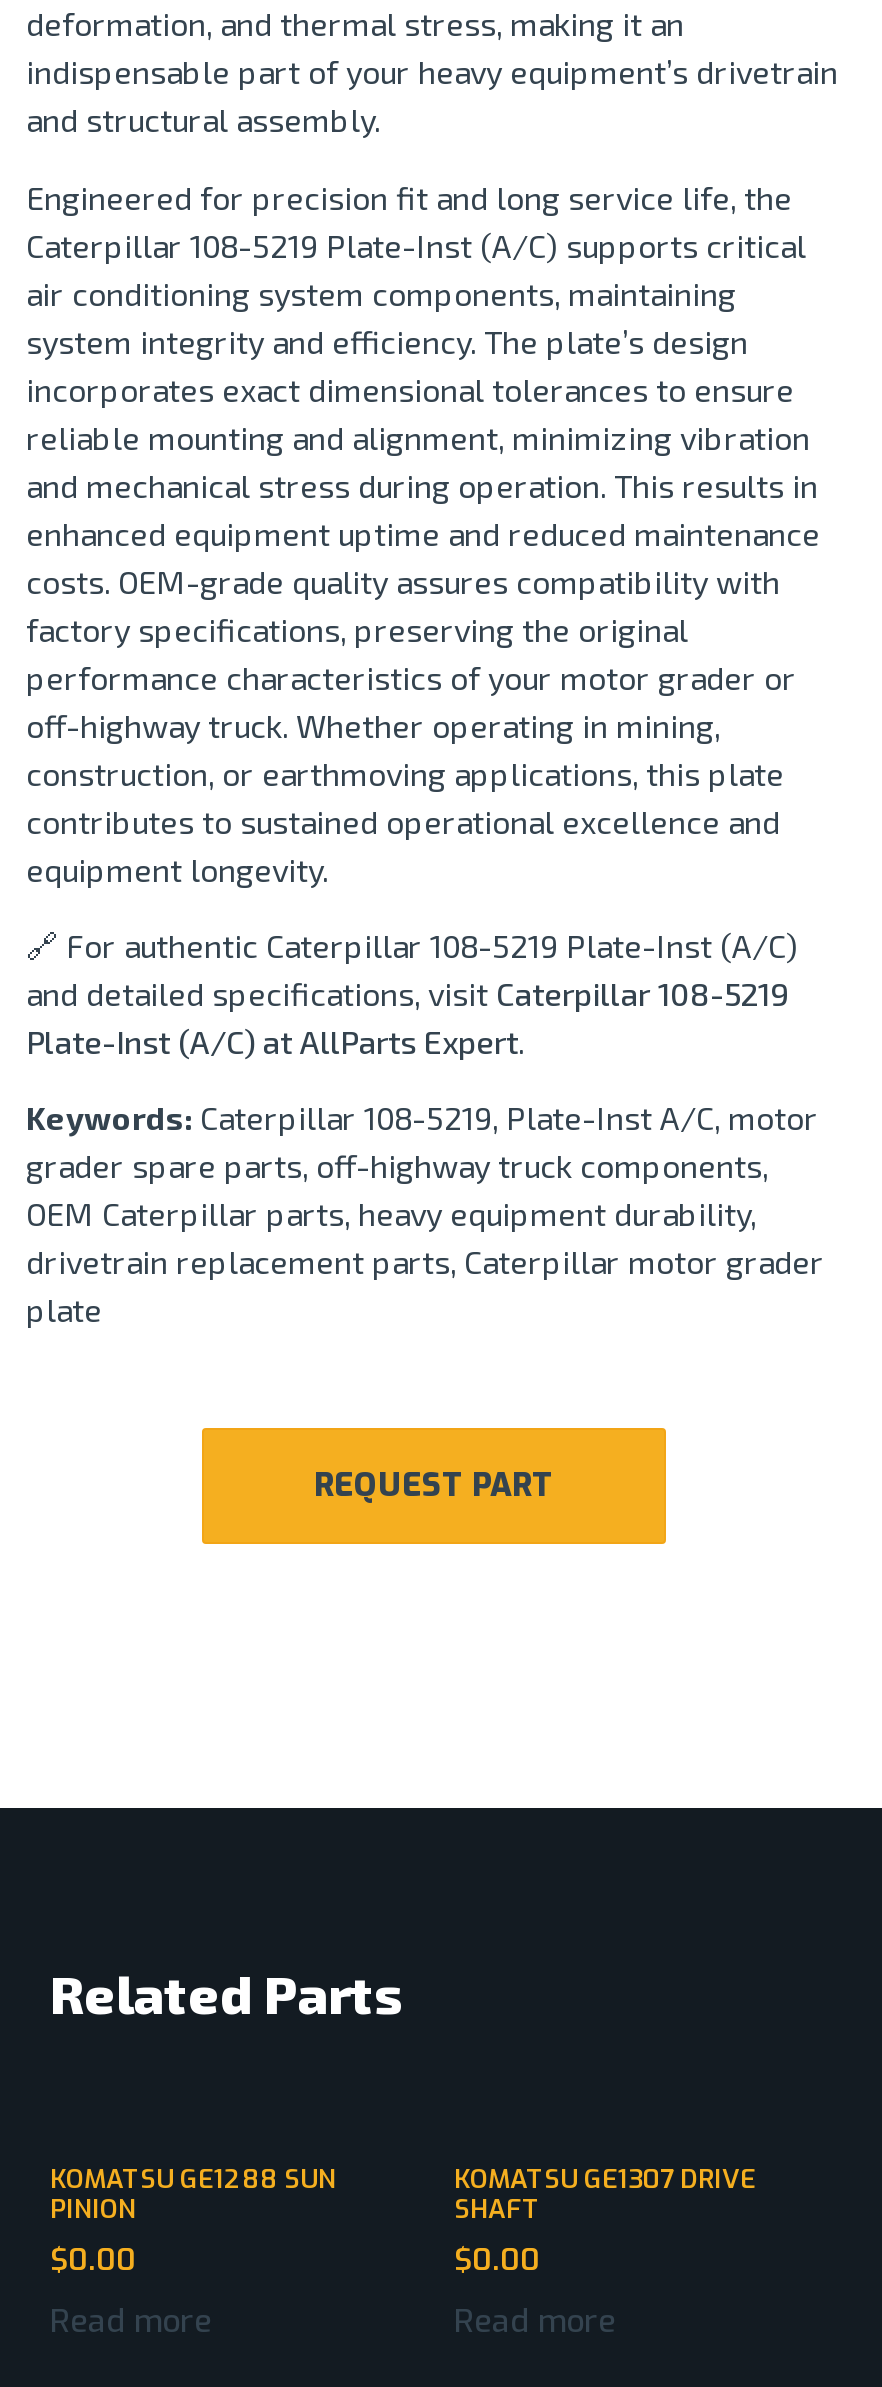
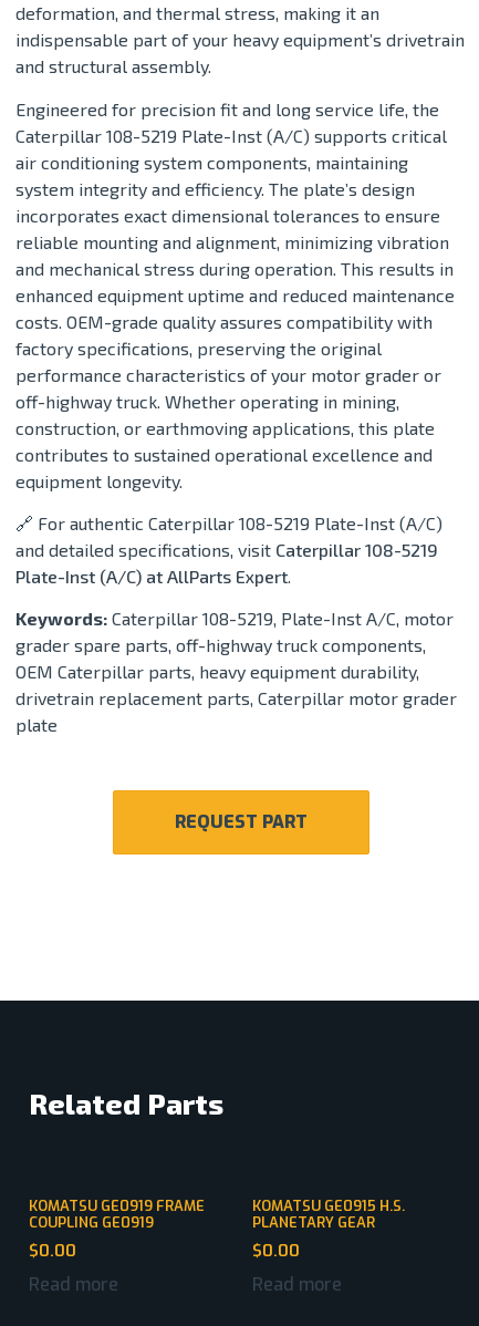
- KOMATSU GE1288 SUN
- PINION
+ KOMATSU GE0919 FRAME
+ COUPLING GE0919

- KOMATSU GE1307 DRIVE
- SHAFT
+ KOMATSU GE0915 H.S.
+ PLANETARY GEAR
